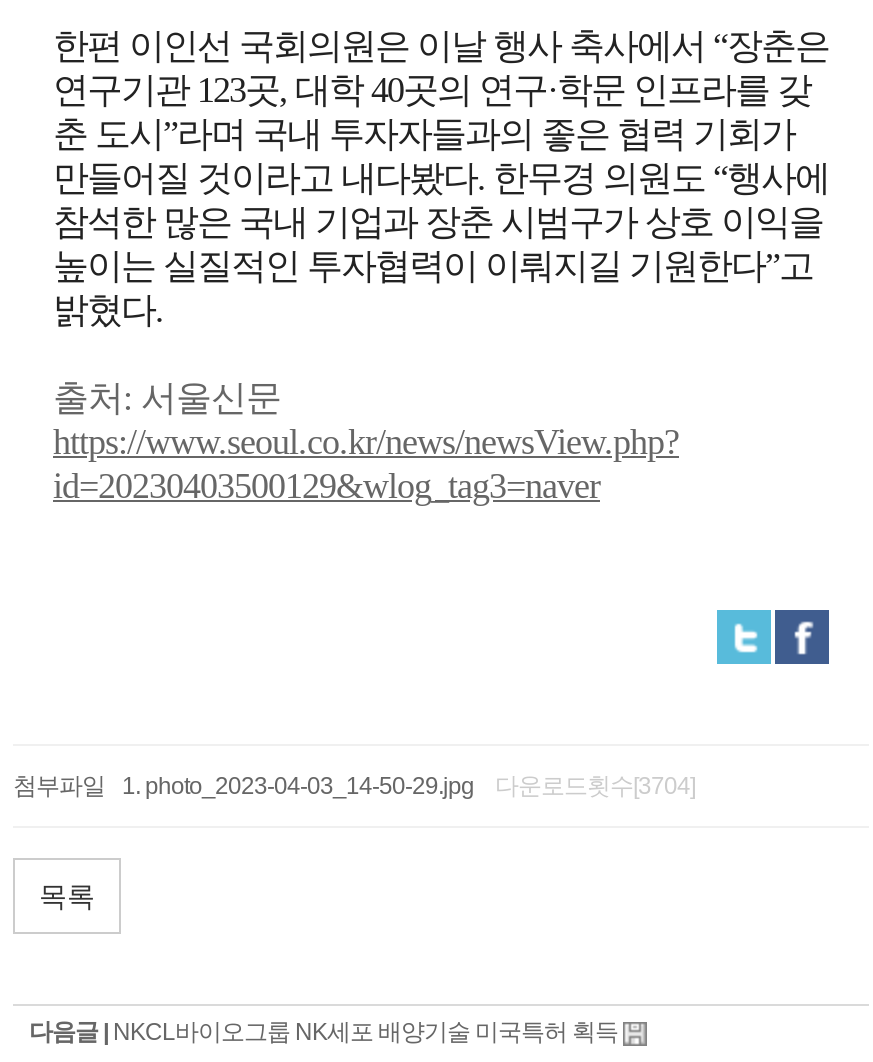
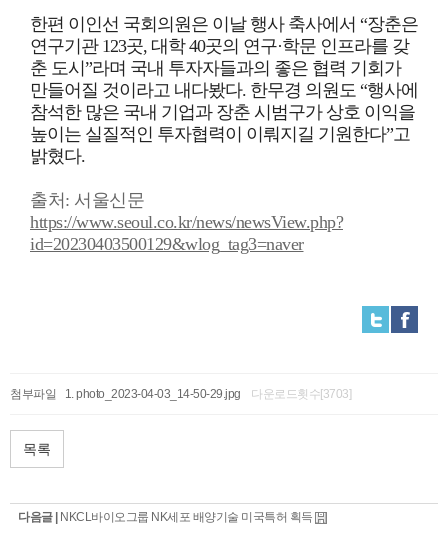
- 다운로드횟수[3704]
+ 다운로드횟수[3703]
